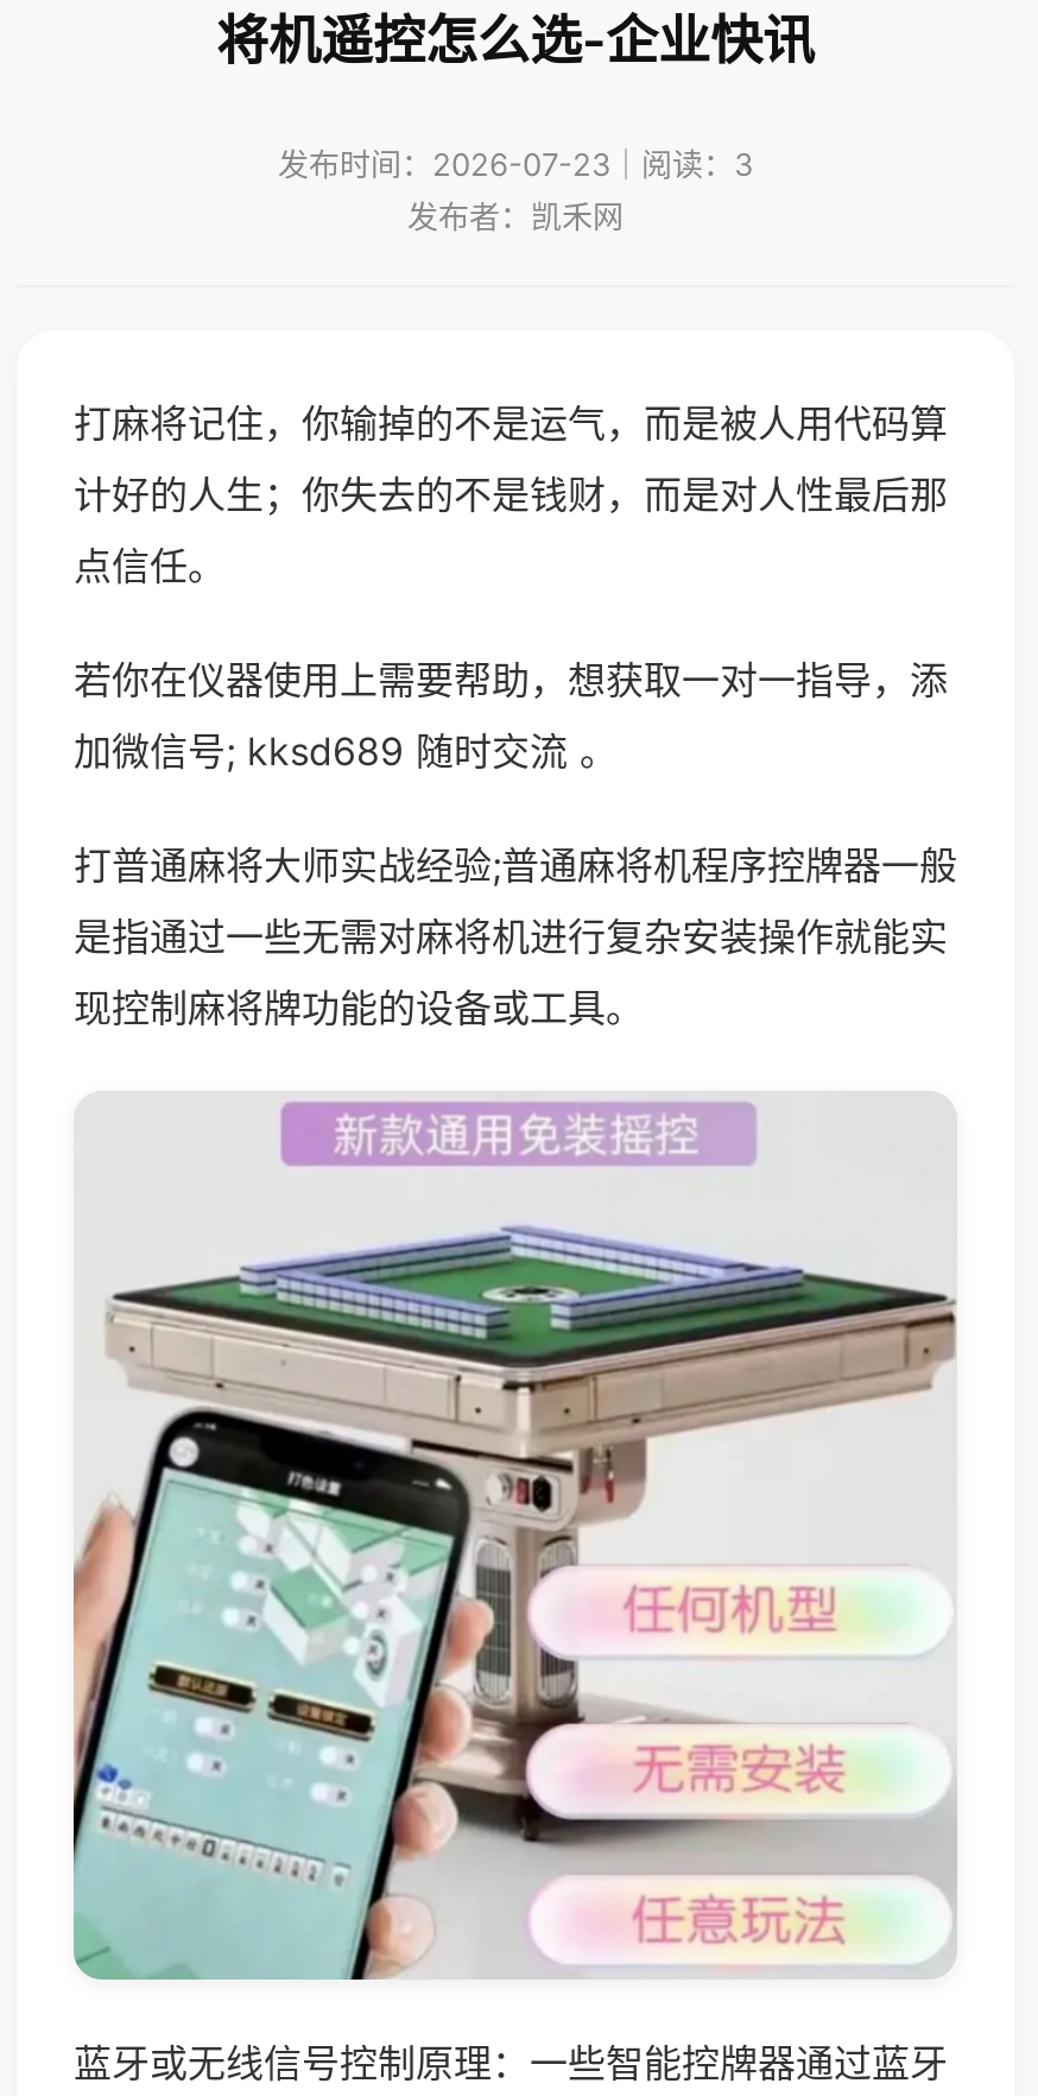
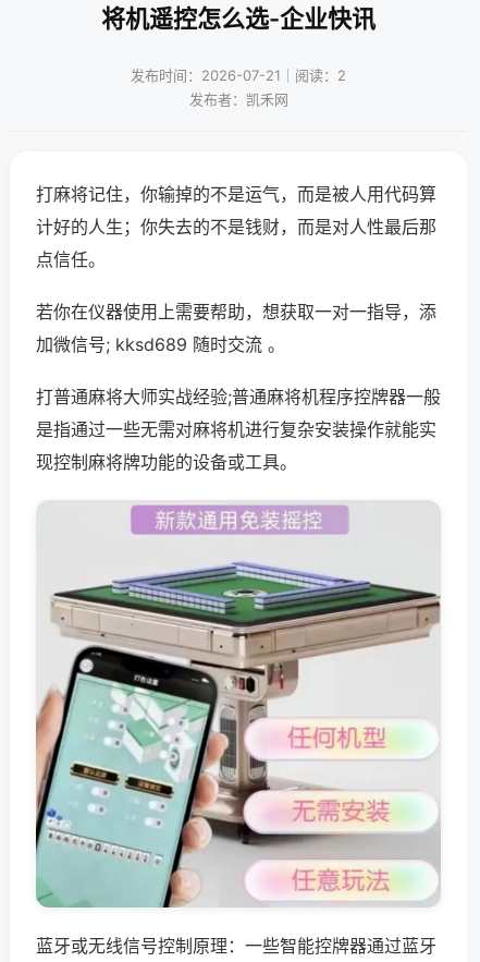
- 发布时间：2026-07-23｜阅读：3
+ 发布时间：2026-07-21｜阅读：2
